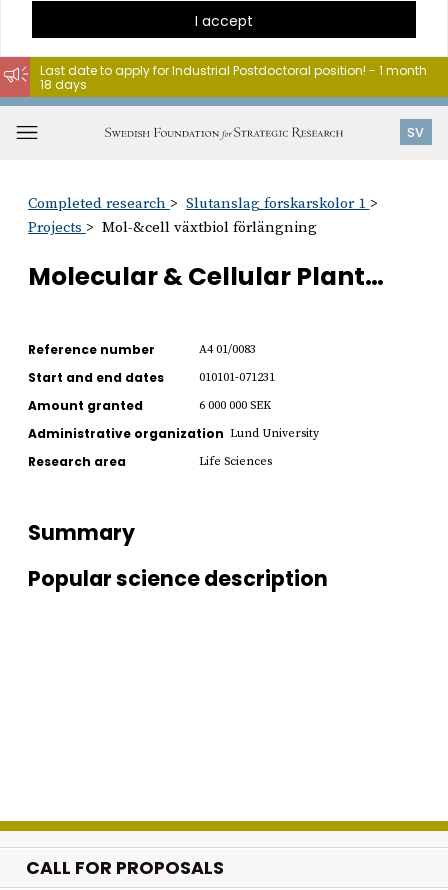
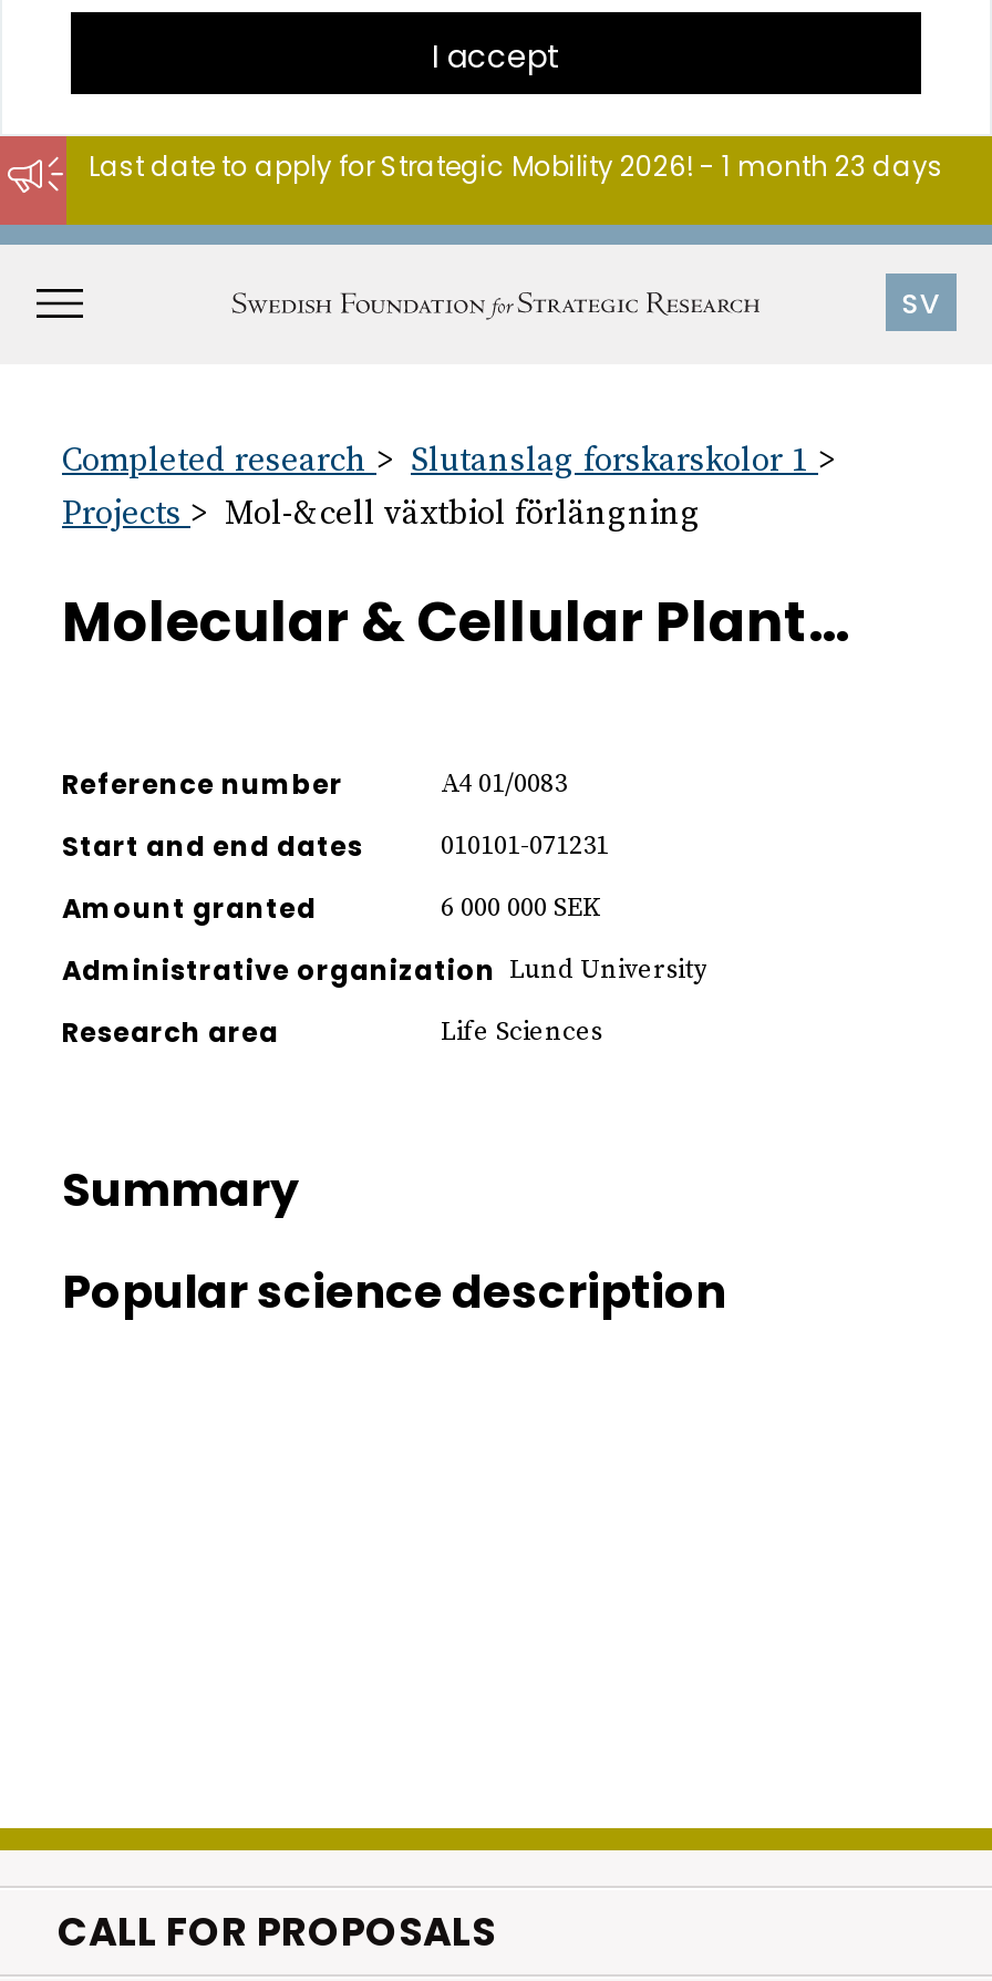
- Last date to apply for Industrial Postdoctoral position! - 1 month
- 18 days
+ Last date to apply for Strategic Mobility 2026! - 1 month 23 days
